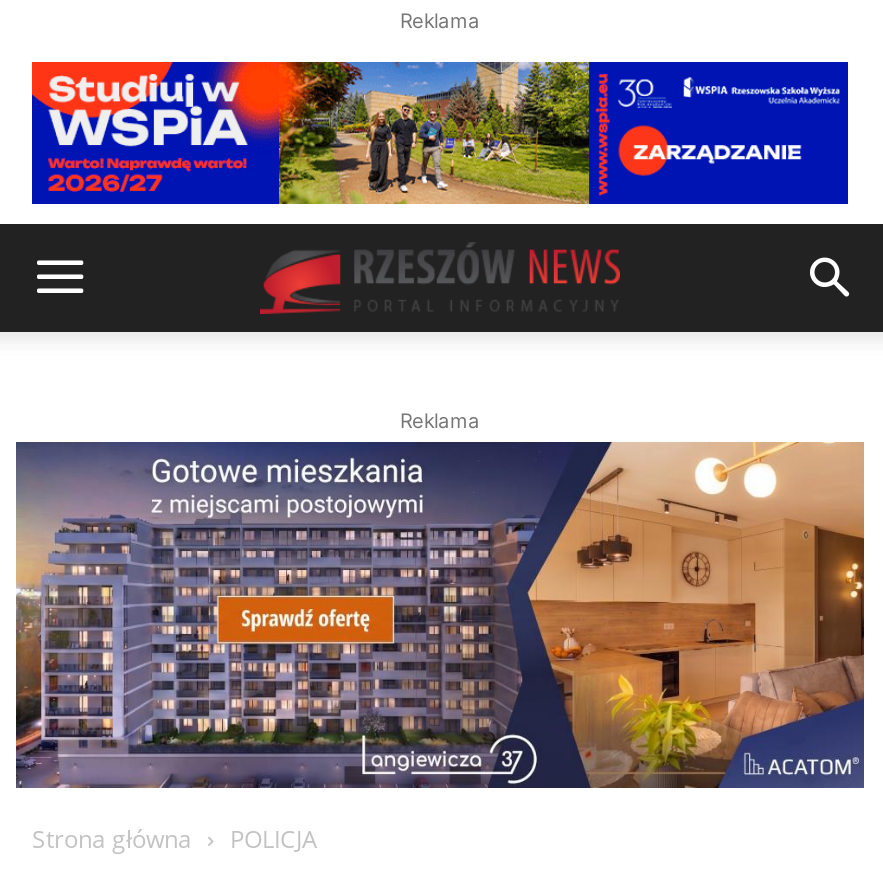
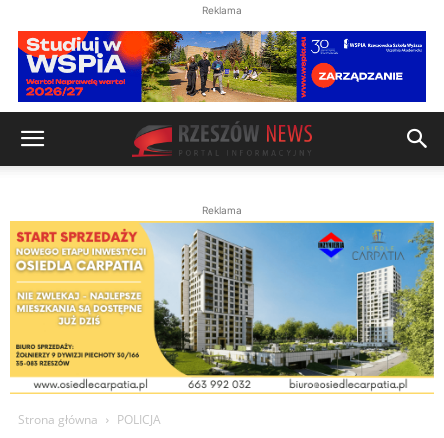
- [image]
+ [image]
